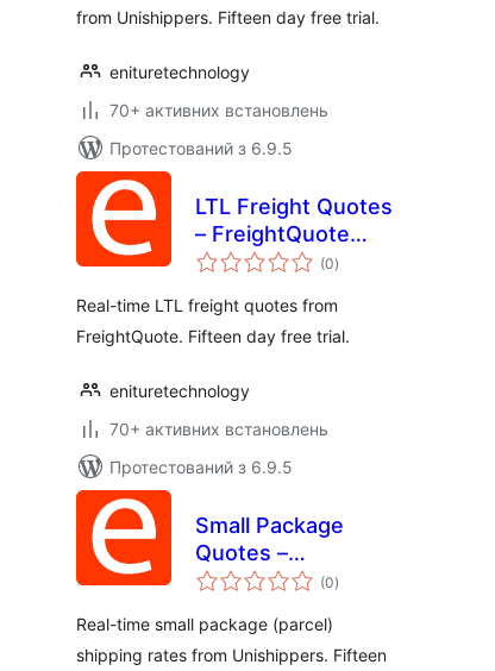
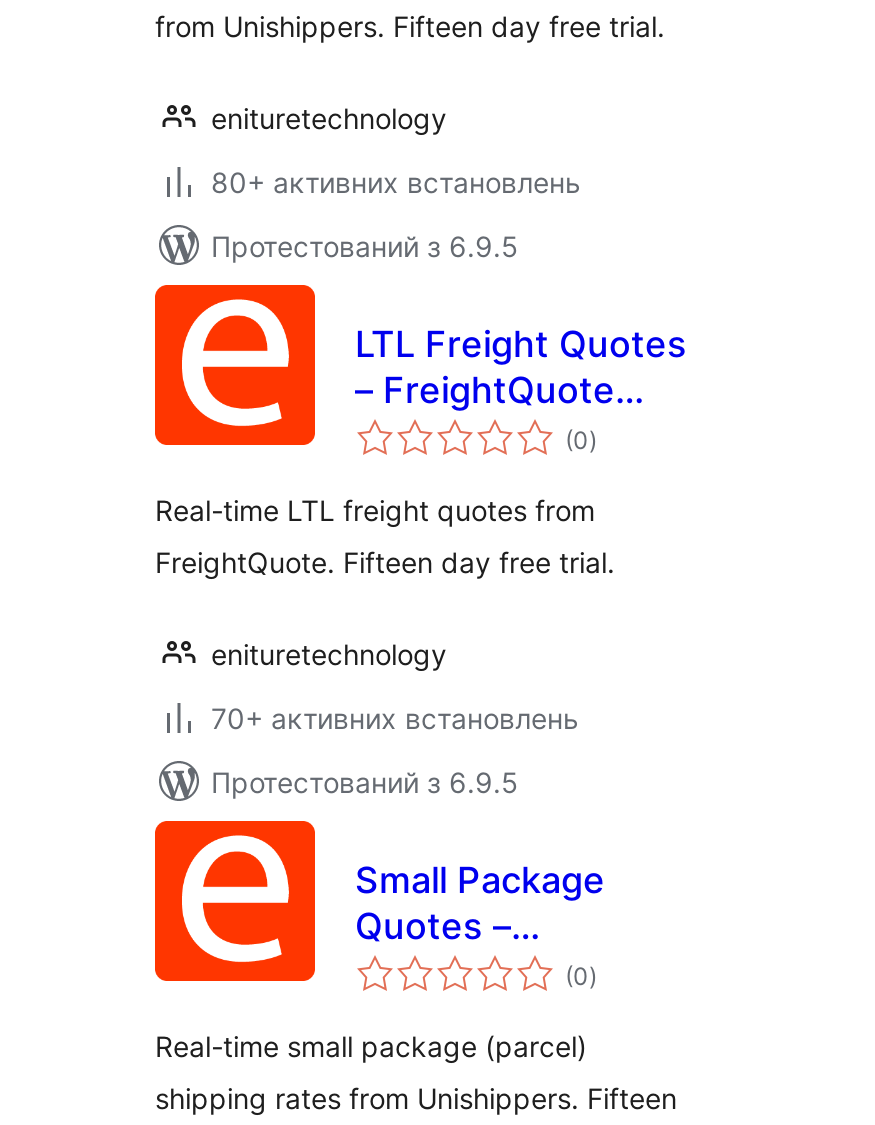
- 70+ активних встановлень
+ 80+ активних встановлень
